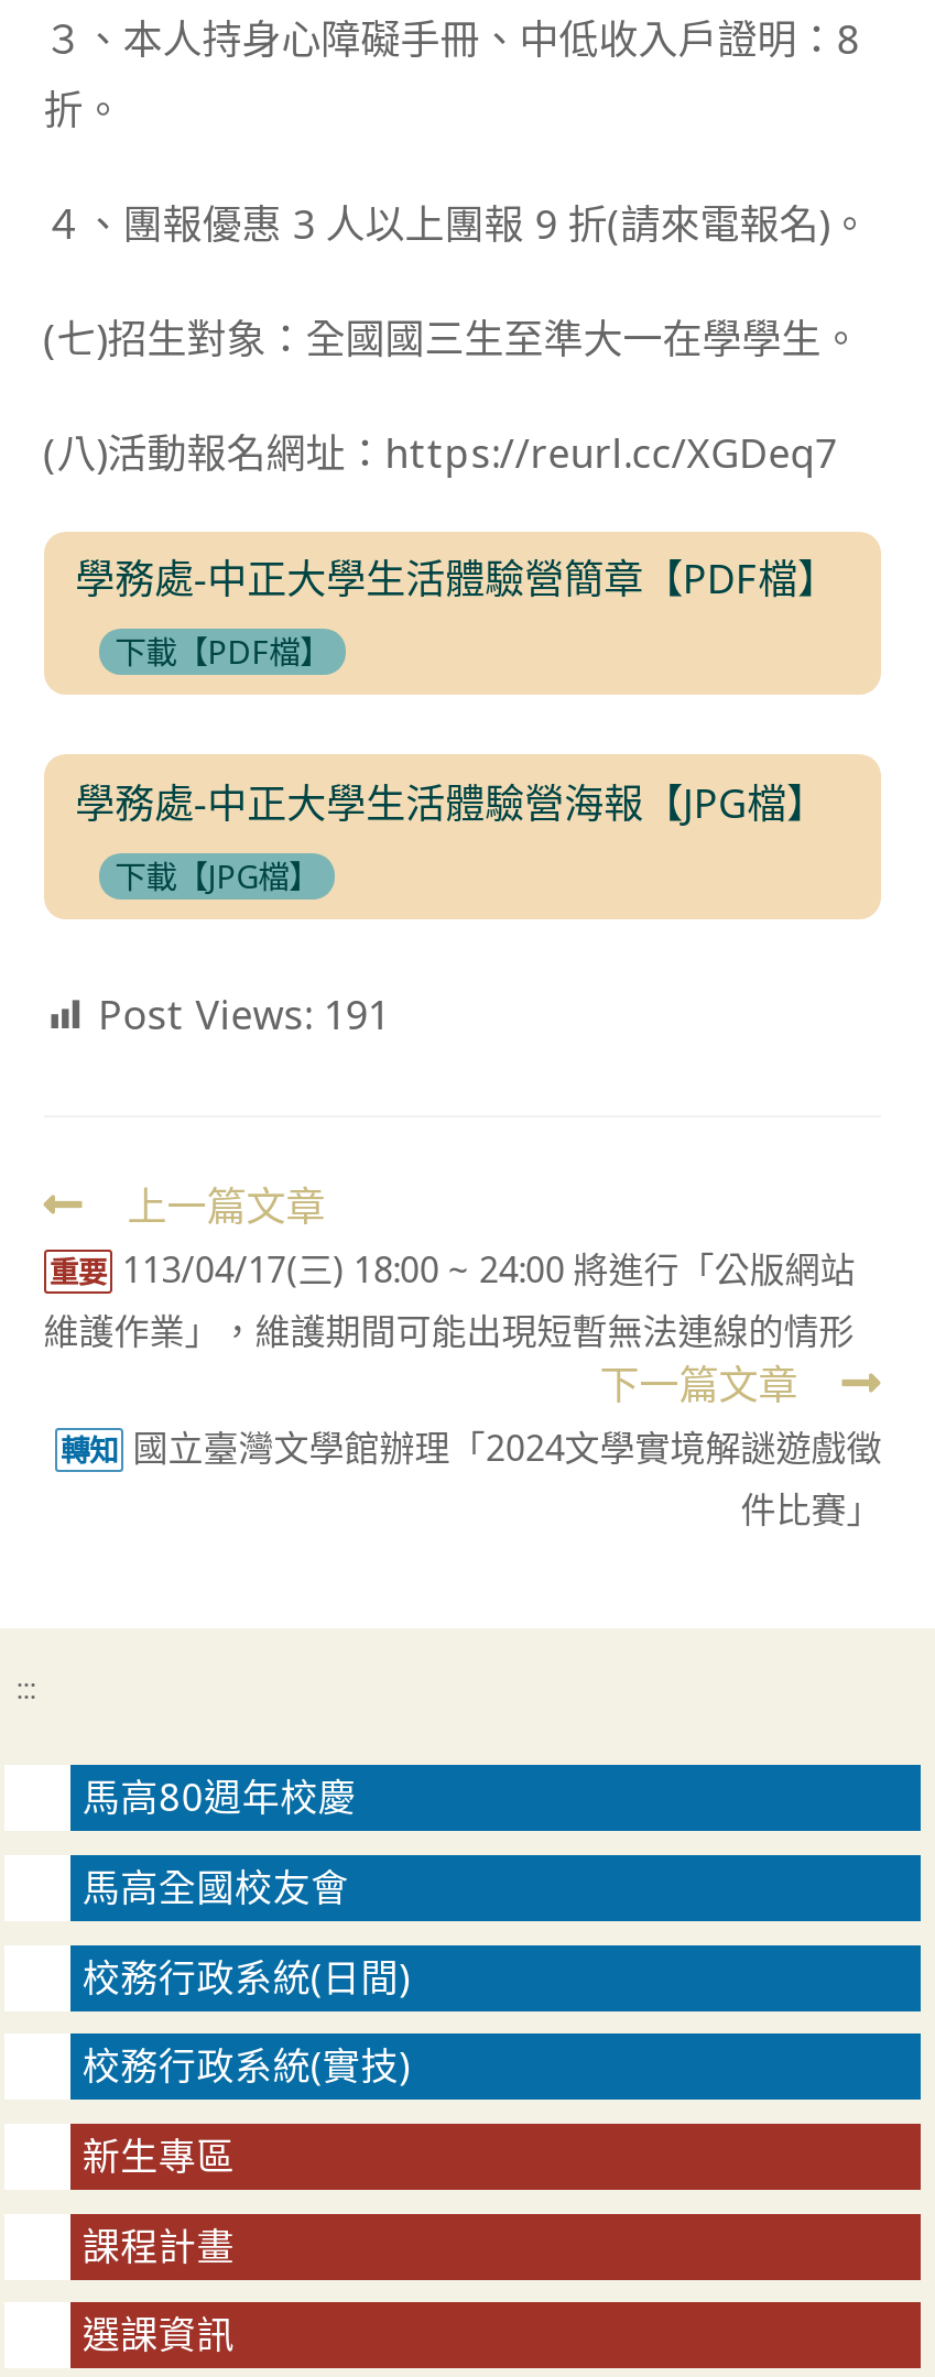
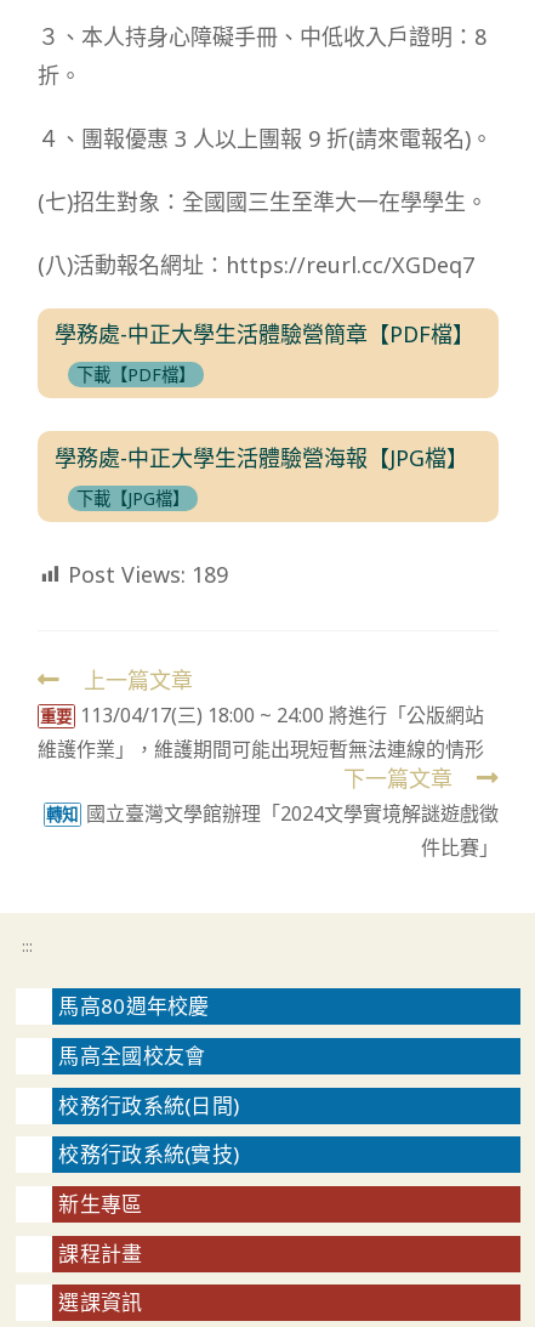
- Post Views: 191
+ Post Views: 189
